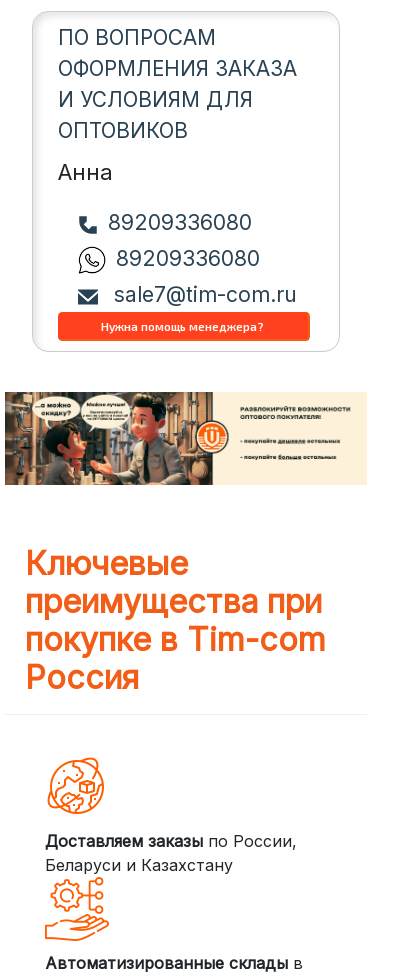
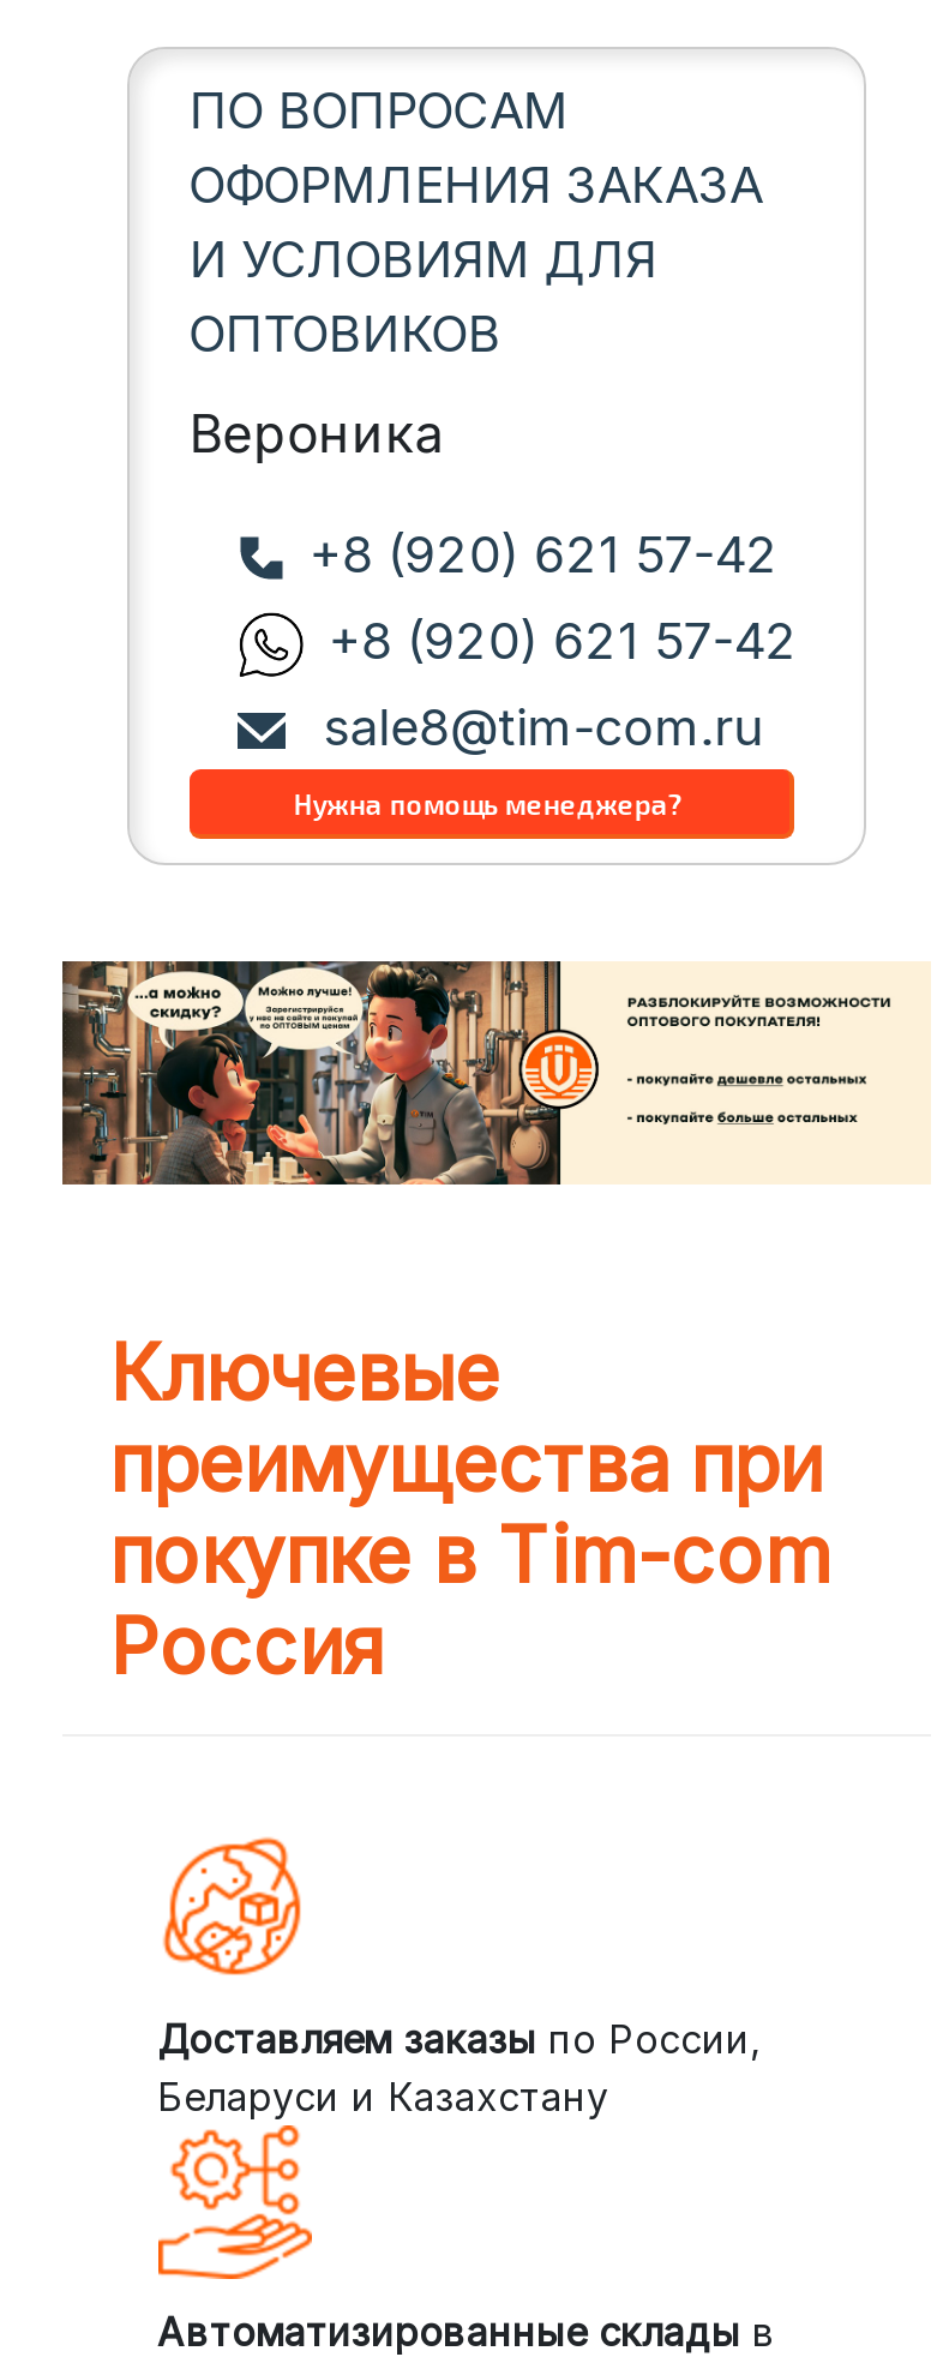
- Анна
+ Вероника

- 89209336080
- 89209336080
- sale7@tim-com.ru
+ +8 (920) 621 57-42
+ +8 (920) 621 57-42
+ sale8@tim-com.ru
